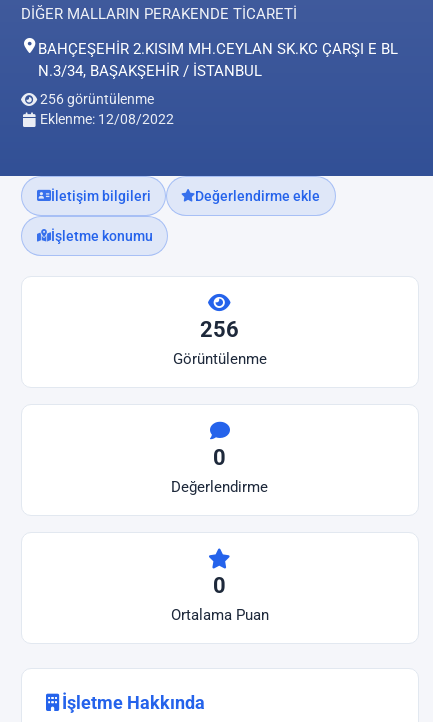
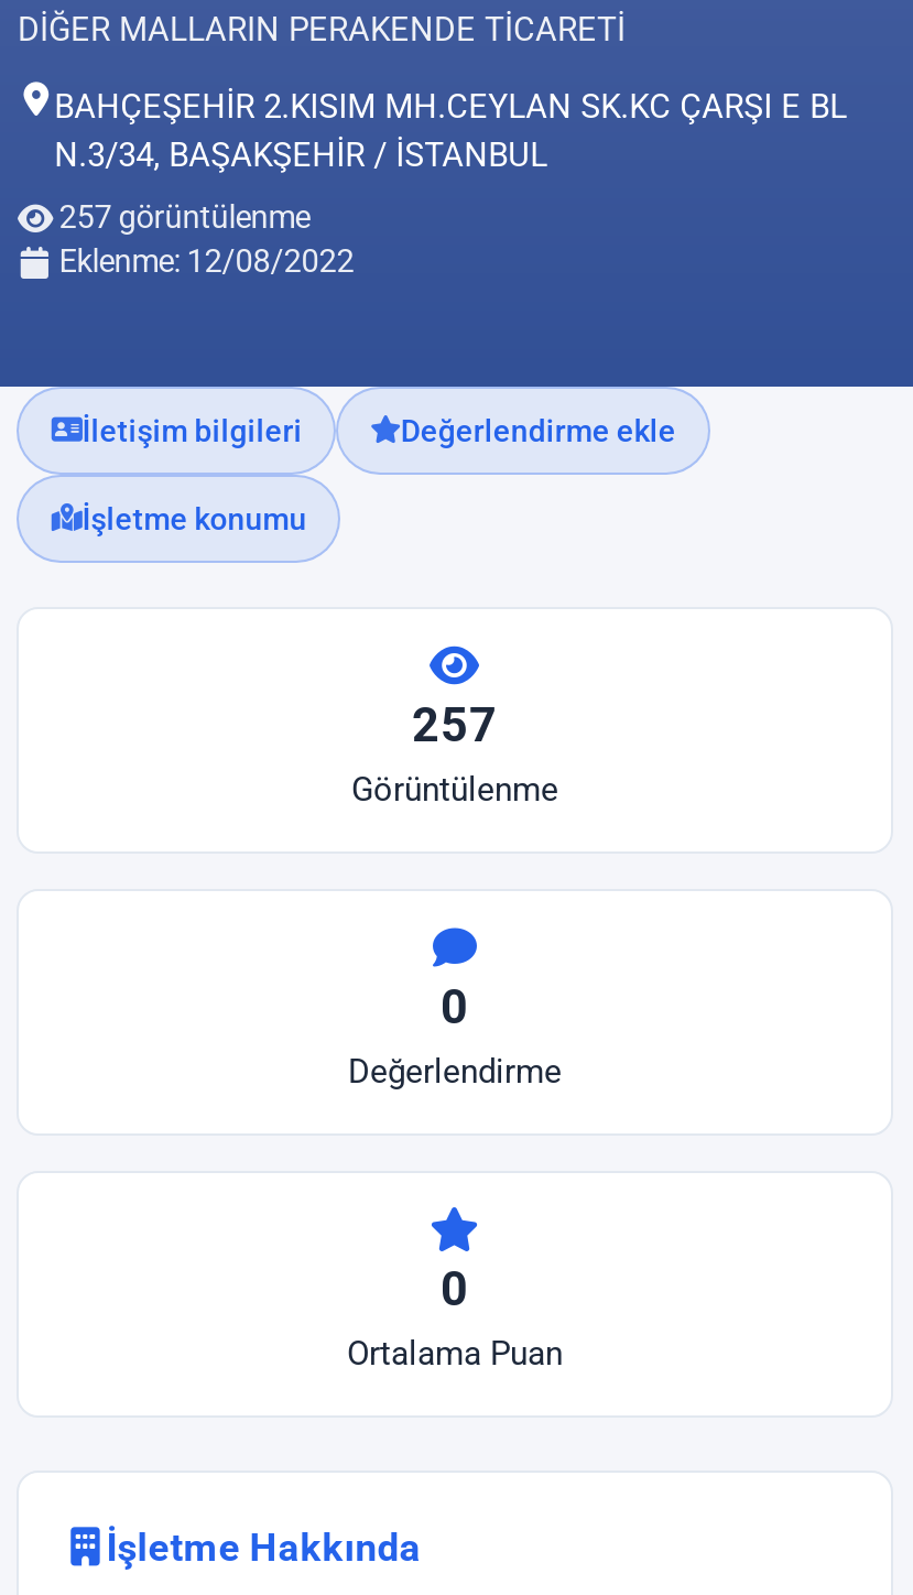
- 256 görüntülenme
+ 257 görüntülenme

- 256
+ 257
